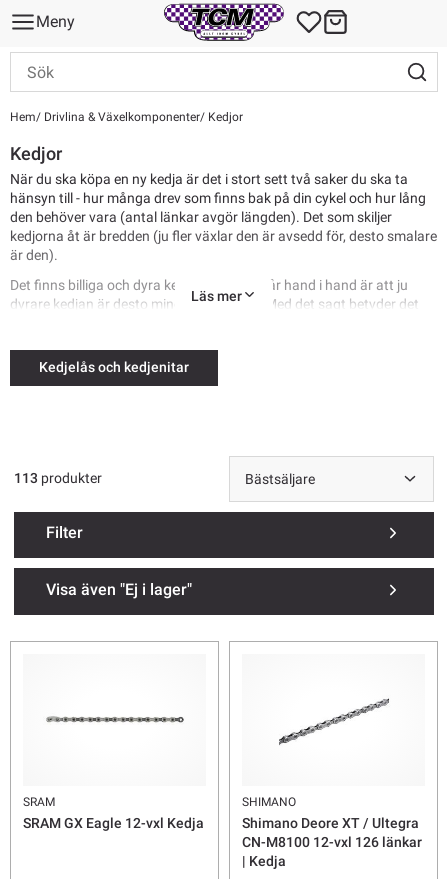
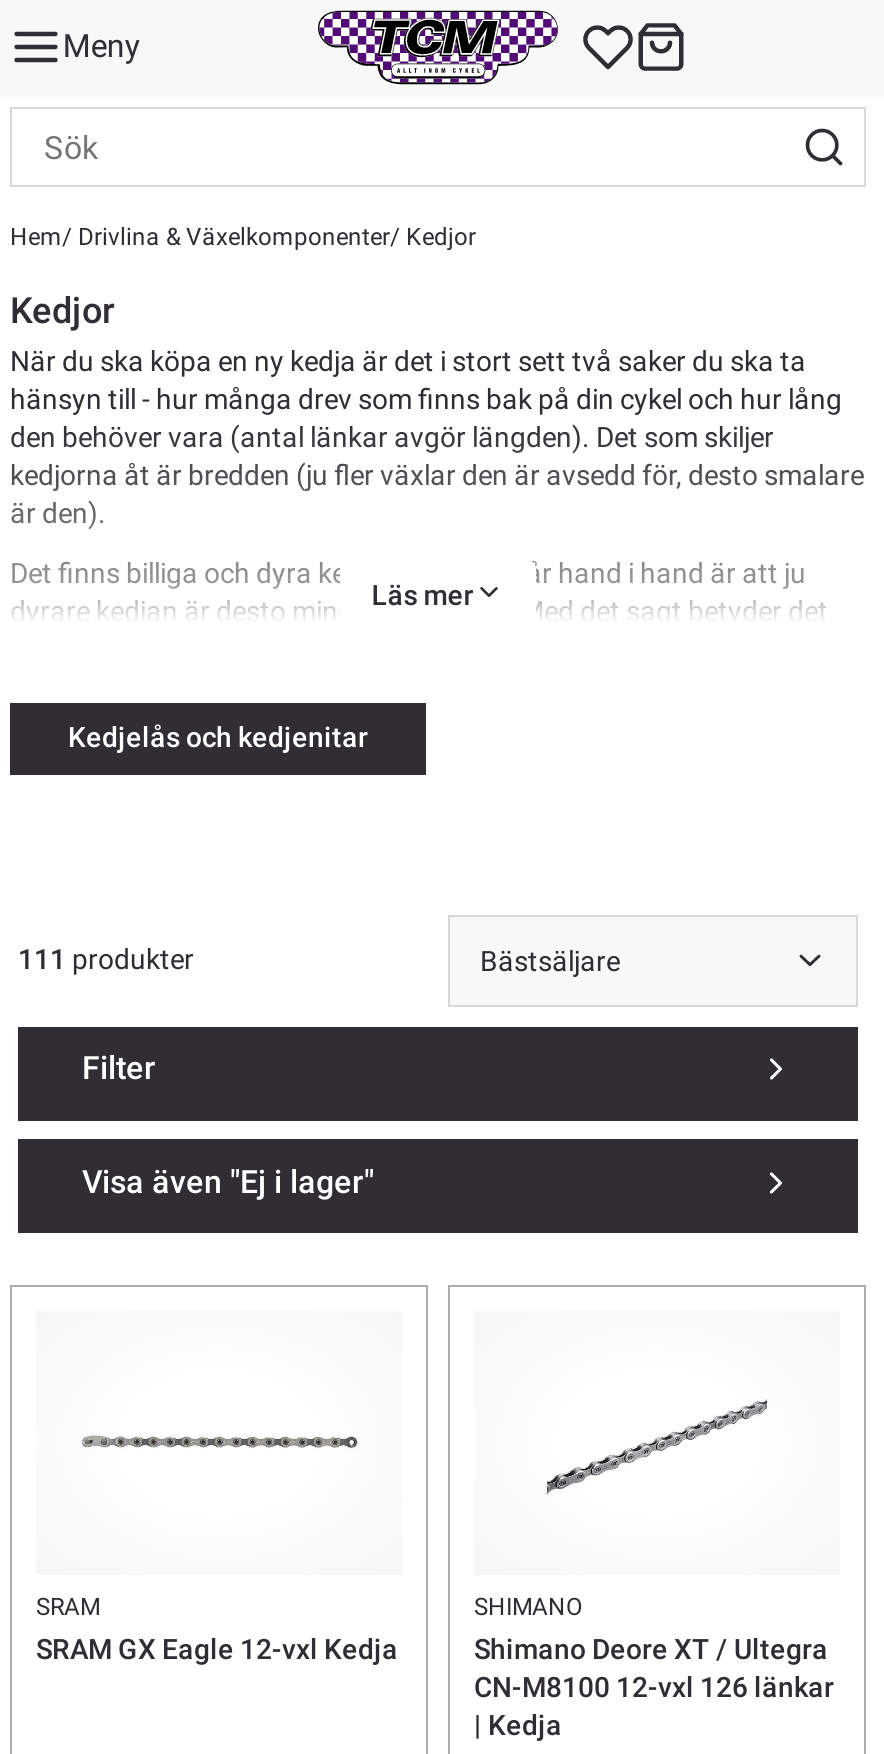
- 113 produkter
+ 111 produkter
